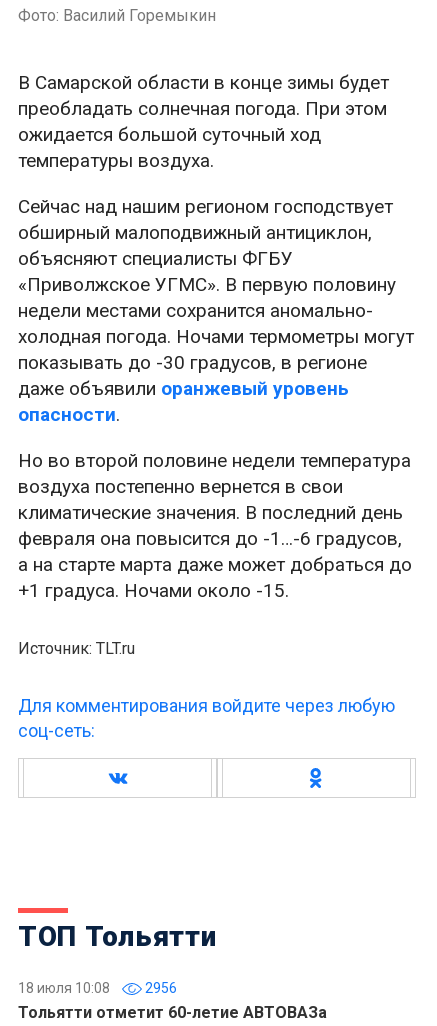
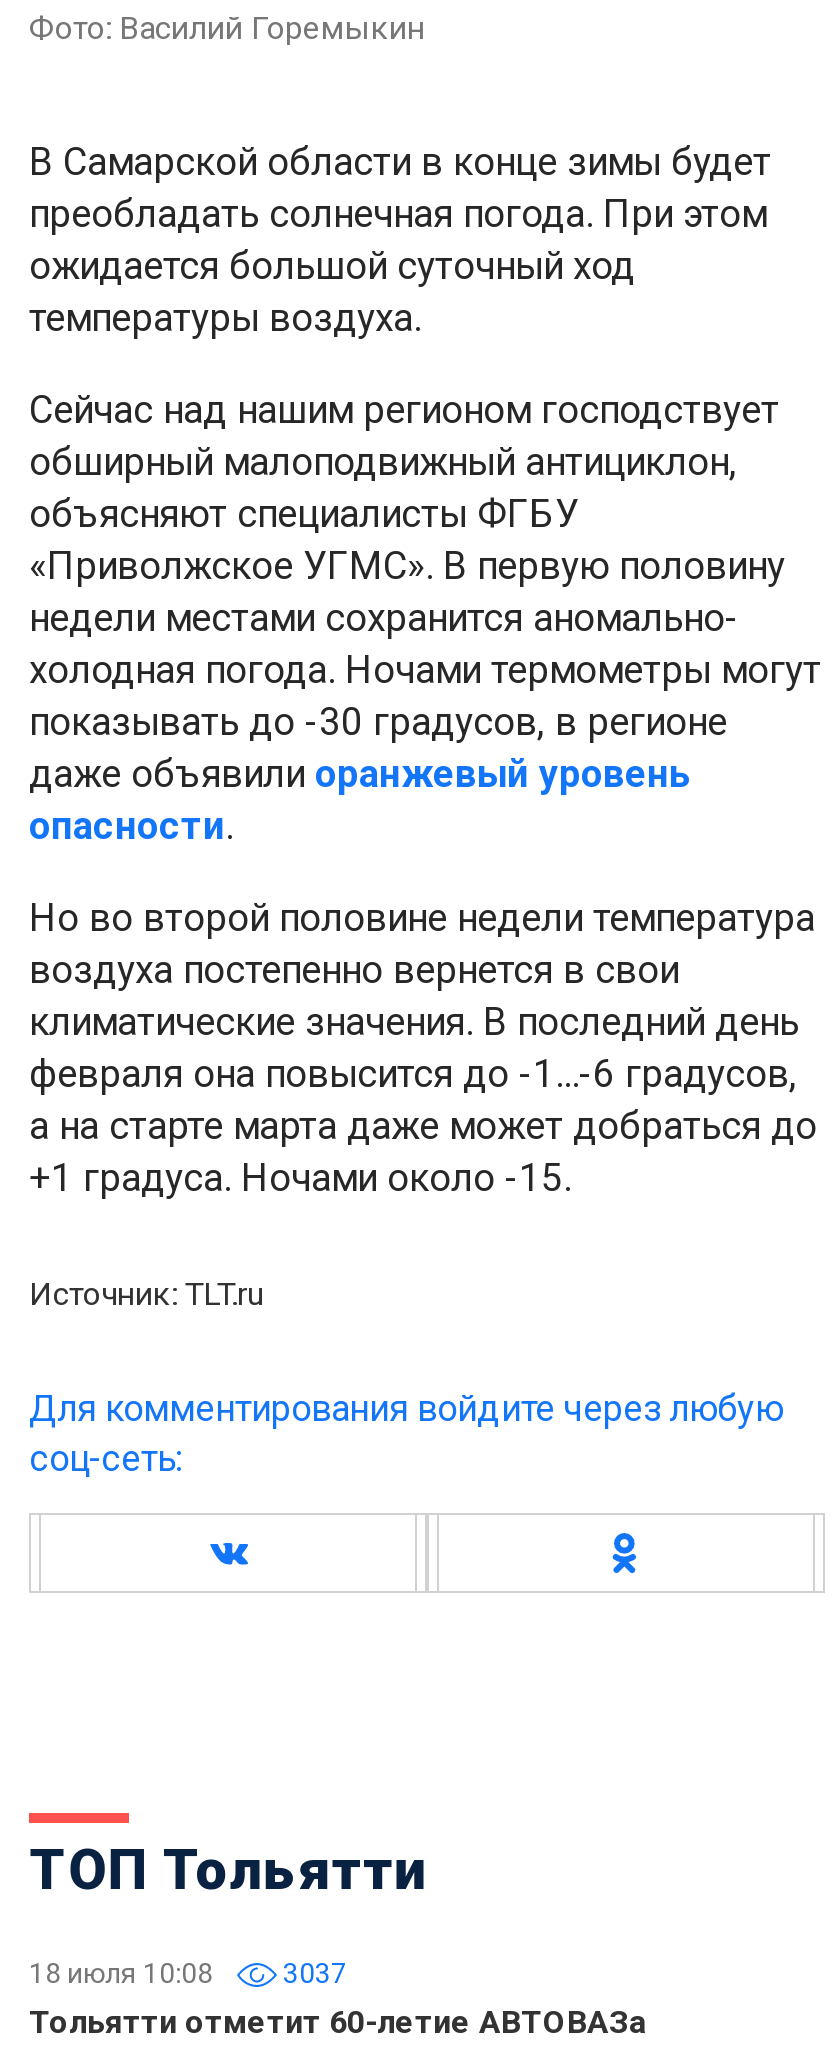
- 18 июля 10:08 2956
+ 18 июля 10:08 3037
